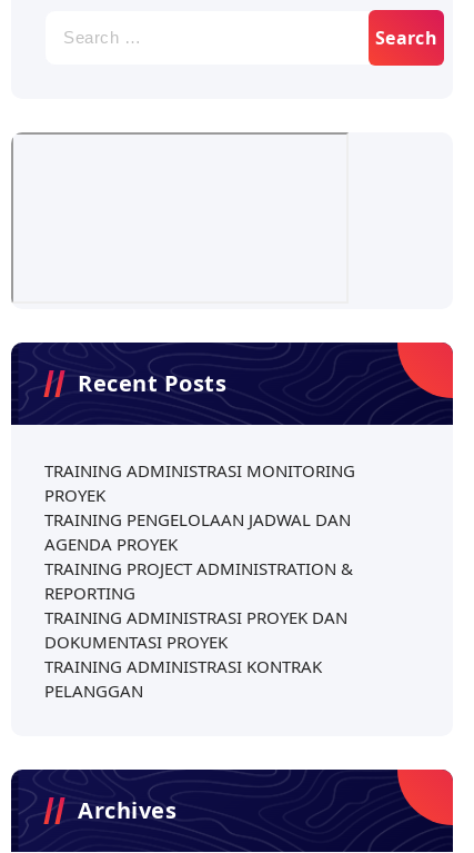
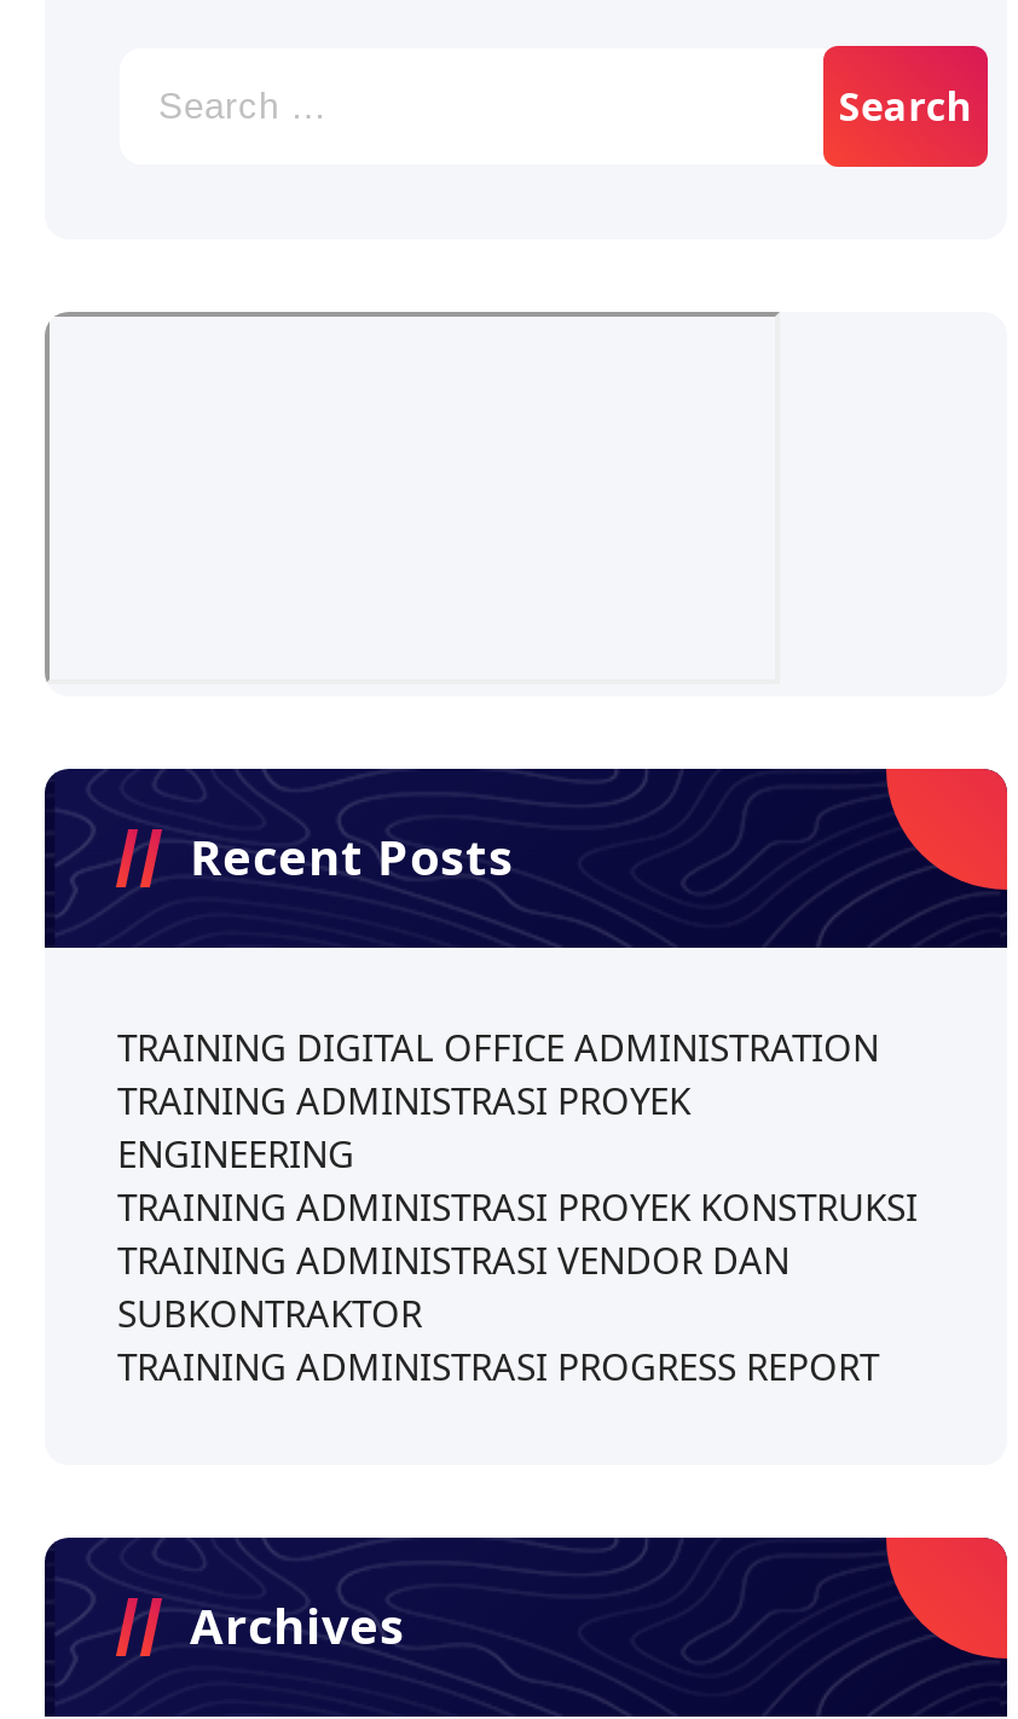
- TRAINING ADMINISTRASI MONITORING
- PROYEK
- TRAINING PENGELOLAAN JADWAL DAN
- AGENDA PROYEK
- TRAINING PROJECT ADMINISTRATION &
- REPORTING
- TRAINING ADMINISTRASI PROYEK DAN
- DOKUMENTASI PROYEK
- TRAINING ADMINISTRASI KONTRAK
- PELANGGAN
+ TRAINING DIGITAL OFFICE ADMINISTRATION
+ TRAINING ADMINISTRASI PROYEK
+ ENGINEERING
+ TRAINING ADMINISTRASI PROYEK KONSTRUKSI
+ TRAINING ADMINISTRASI VENDOR DAN
+ SUBKONTRAKTOR
+ TRAINING ADMINISTRASI PROGRESS REPORT
